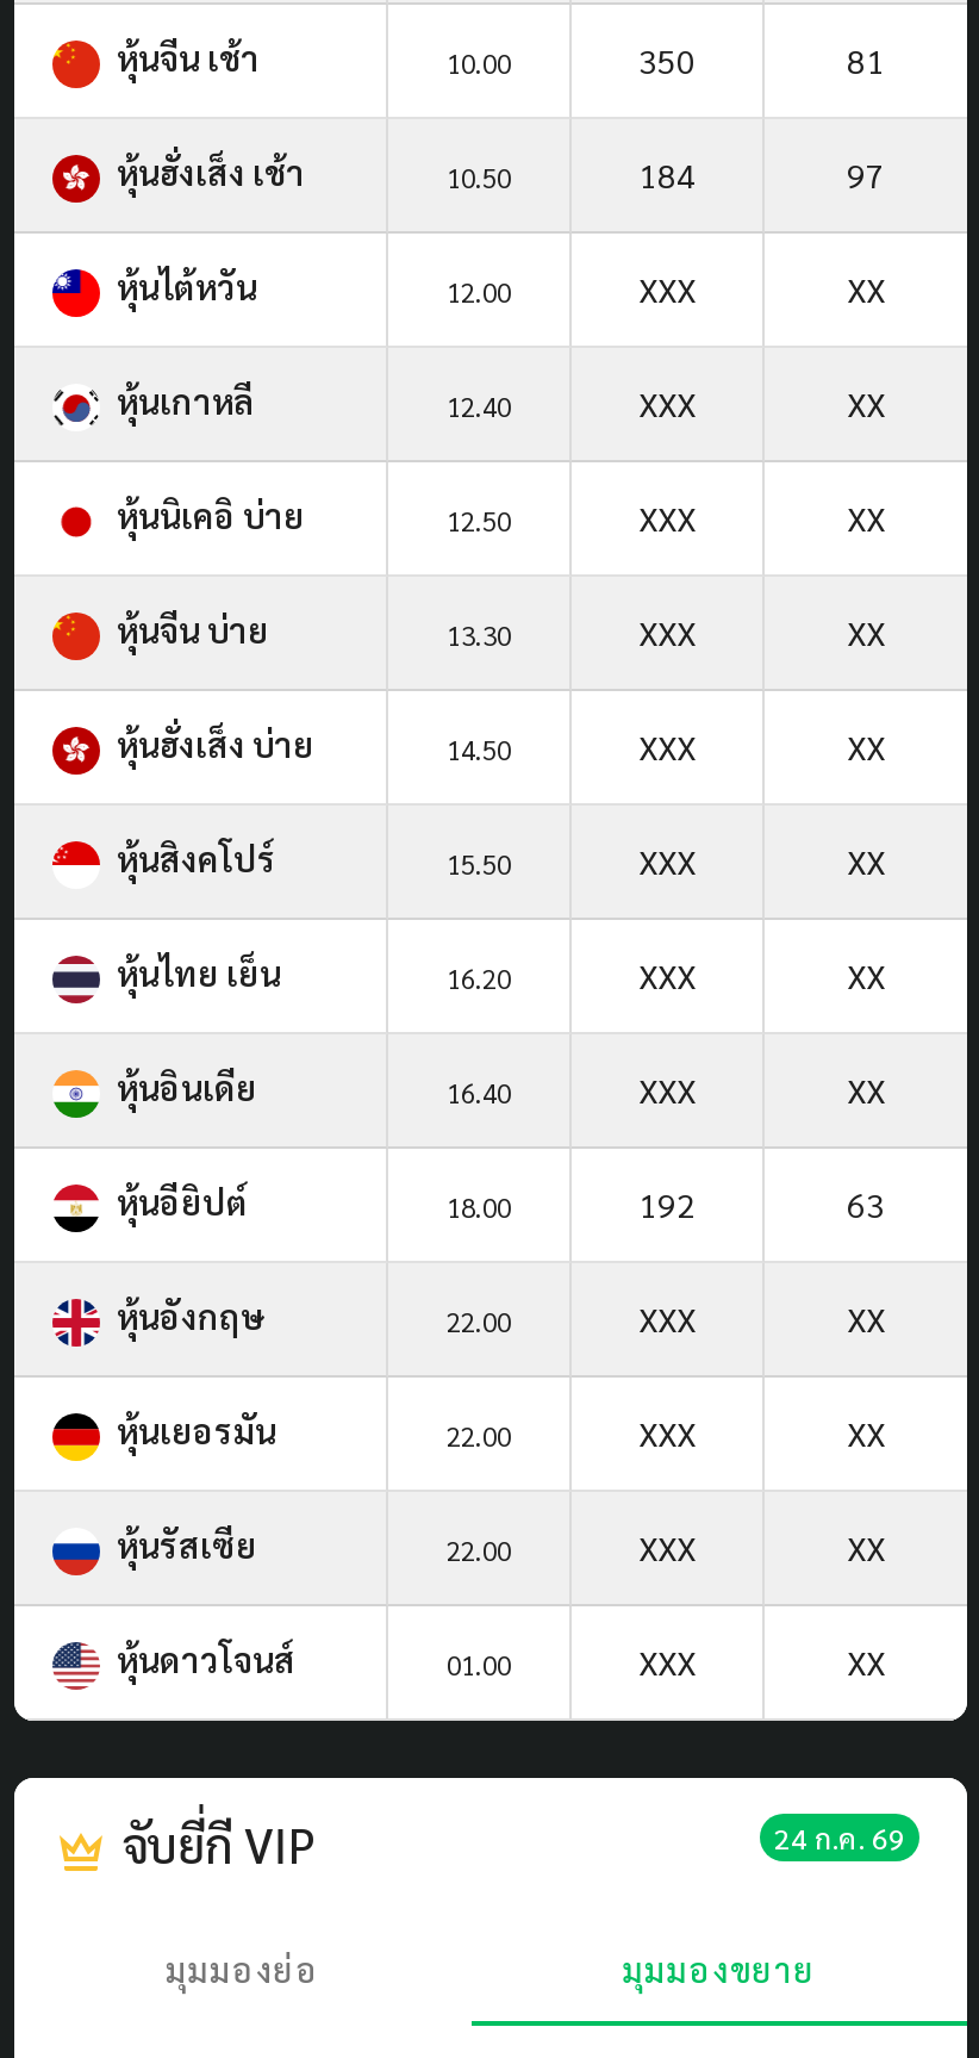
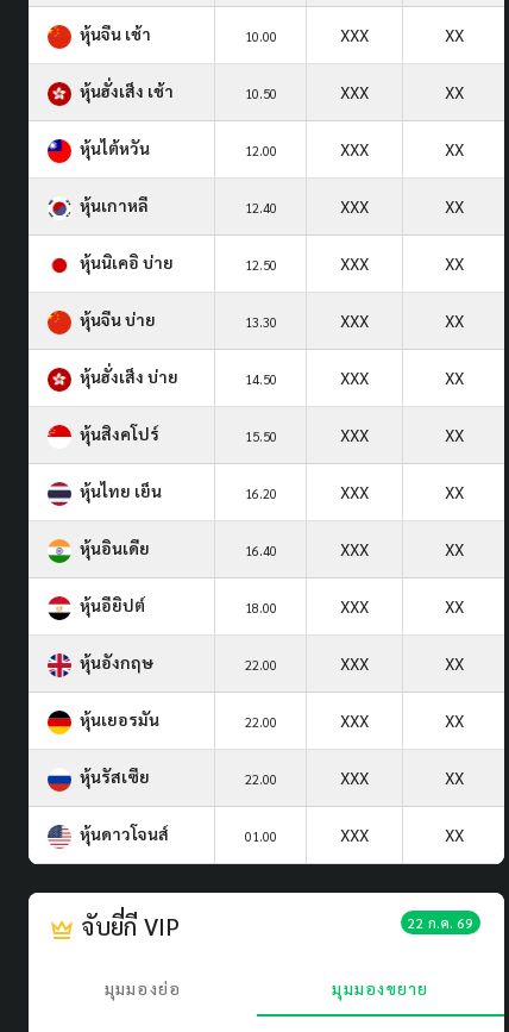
- 350
- 81
+ XXX
+ XX

- 184
- 97
+ XXX
+ XX

- 192
- 63
+ XXX
+ XX

- 24 ก.ค. 69
+ 22 ก.ค. 69
